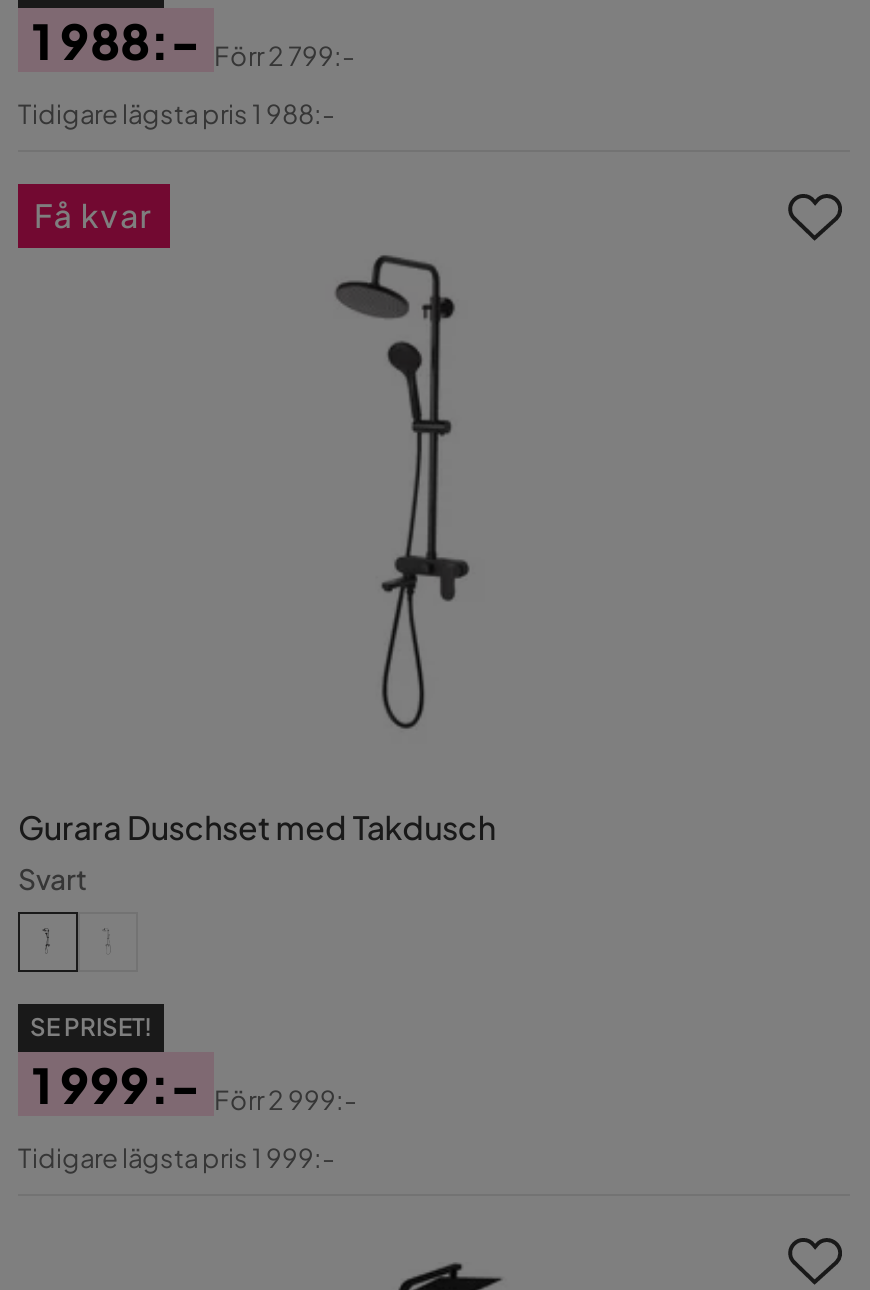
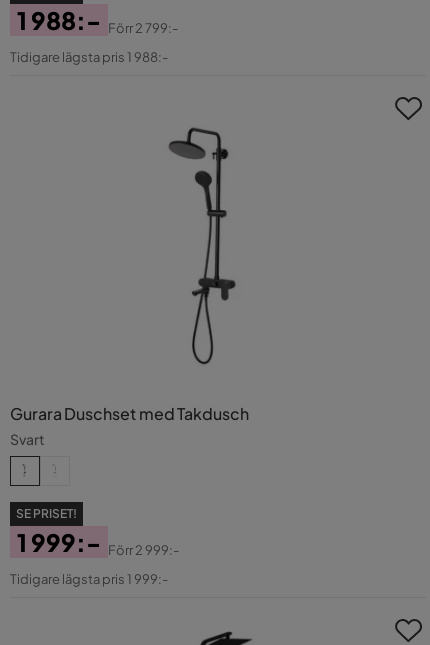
- Få kvar
